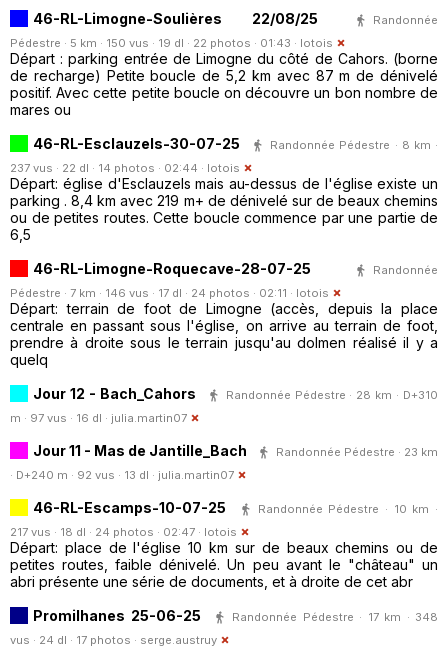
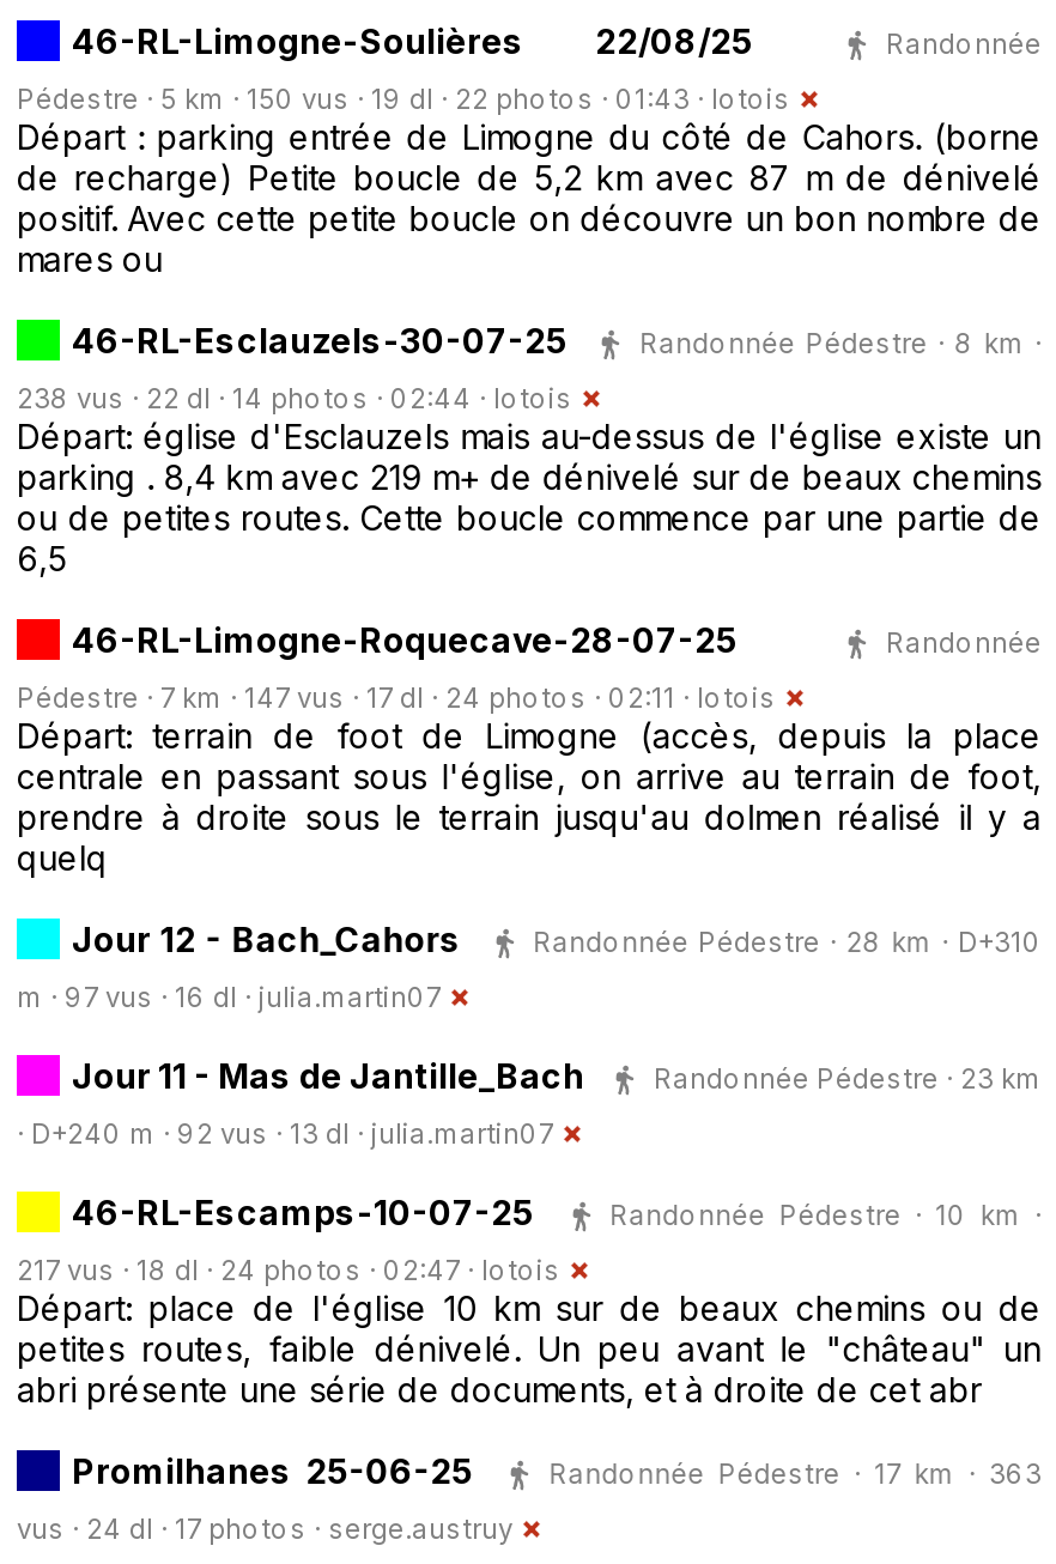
- 237 vus · 22 dl · 14 photos · 02:44 · lotois
+ 238 vus · 22 dl · 14 photos · 02:44 · lotois

- Pédestre · 7 km · 146 vus · 17 dl · 24 photos · 02:11 · lotois
+ Pédestre · 7 km · 147 vus · 17 dl · 24 photos · 02:11 · lotois

- Randonnée Pédestre · 17 km · 348
+ Randonnée Pédestre · 17 km · 363
